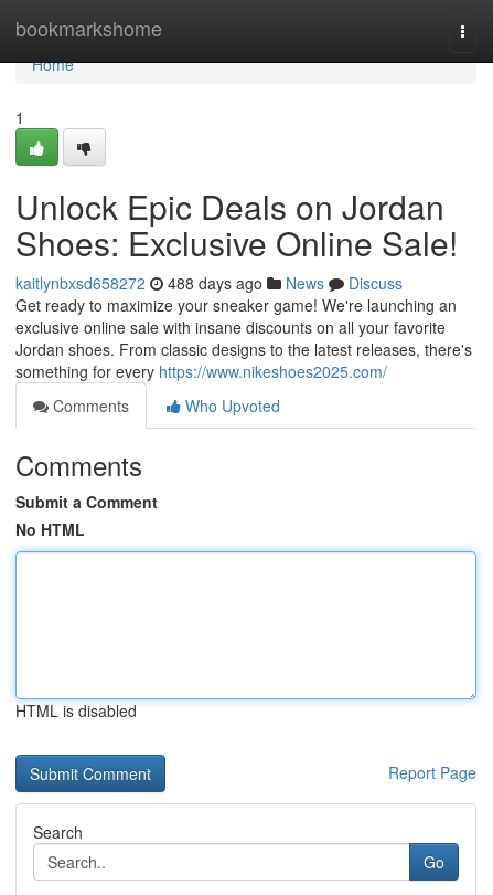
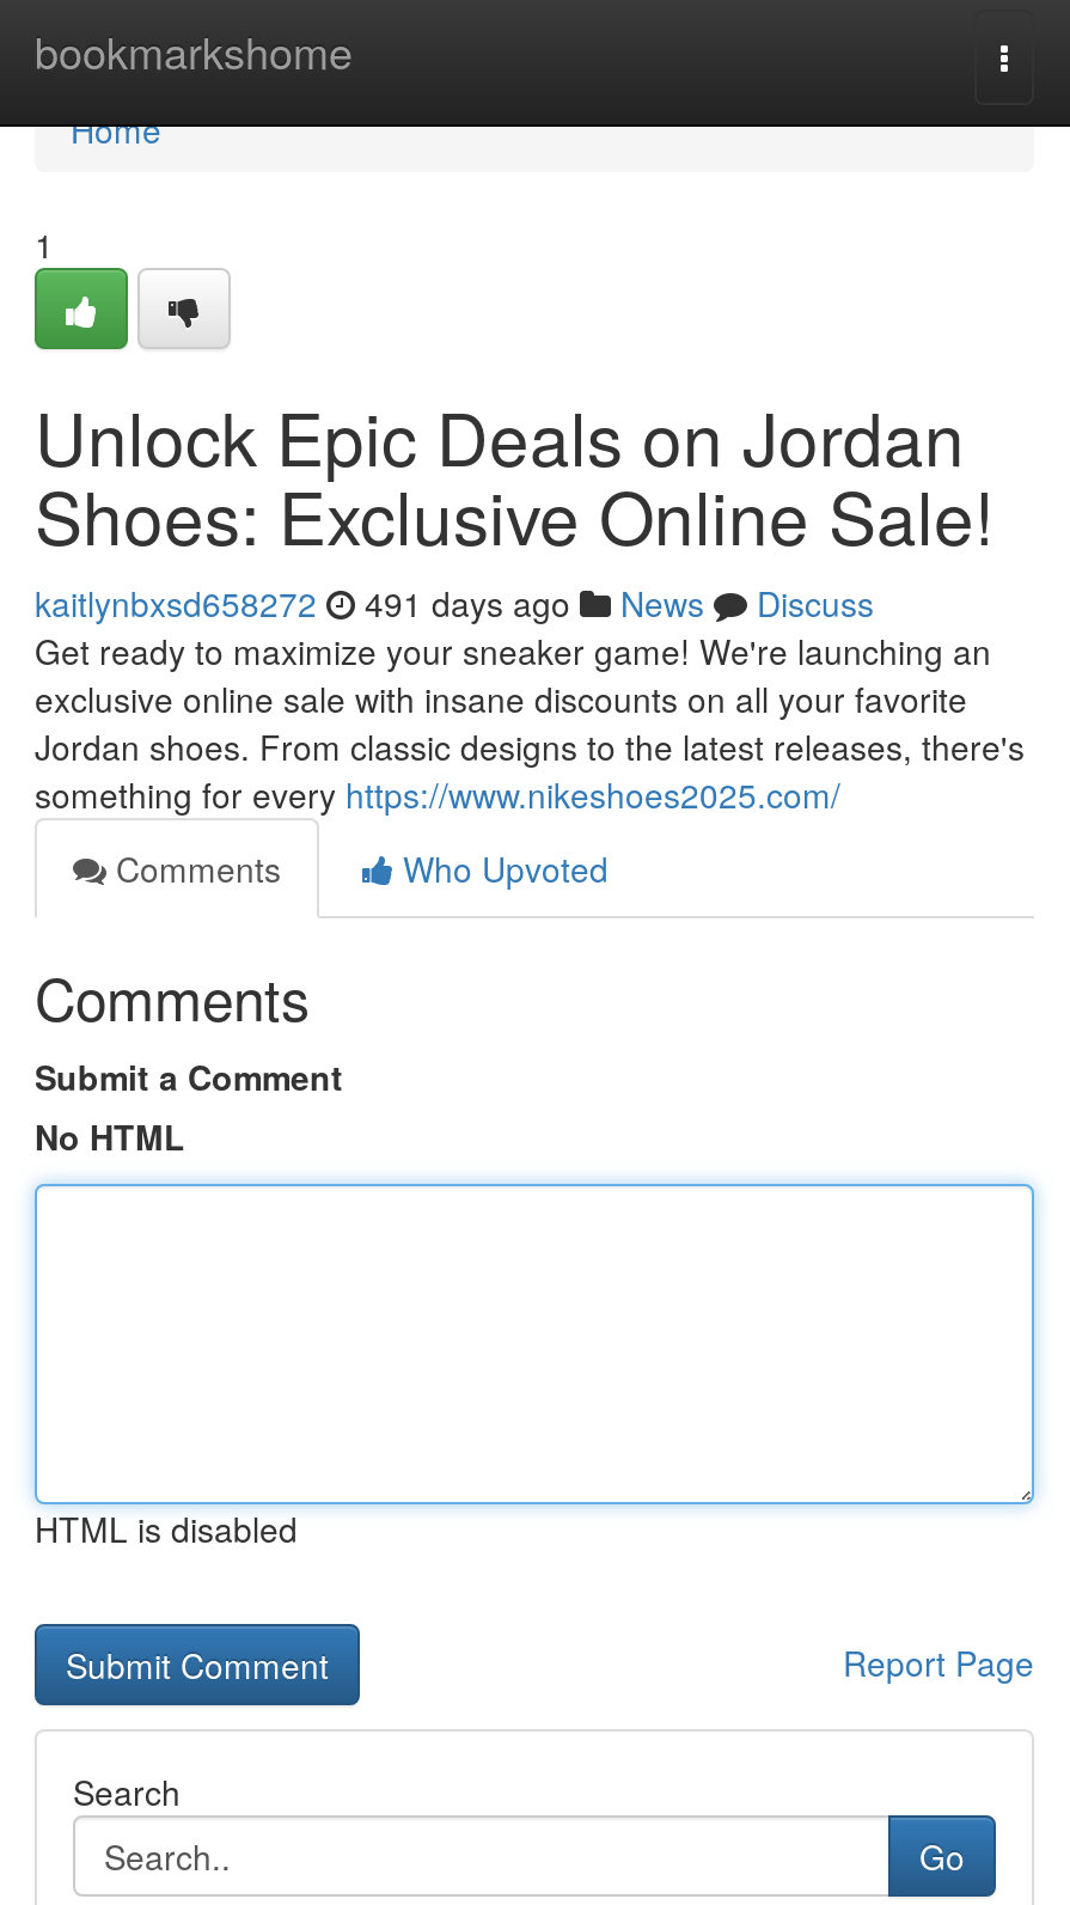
- kaitlynbxsd658272 488 days ago News Discuss
+ kaitlynbxsd658272 491 days ago News Discuss
